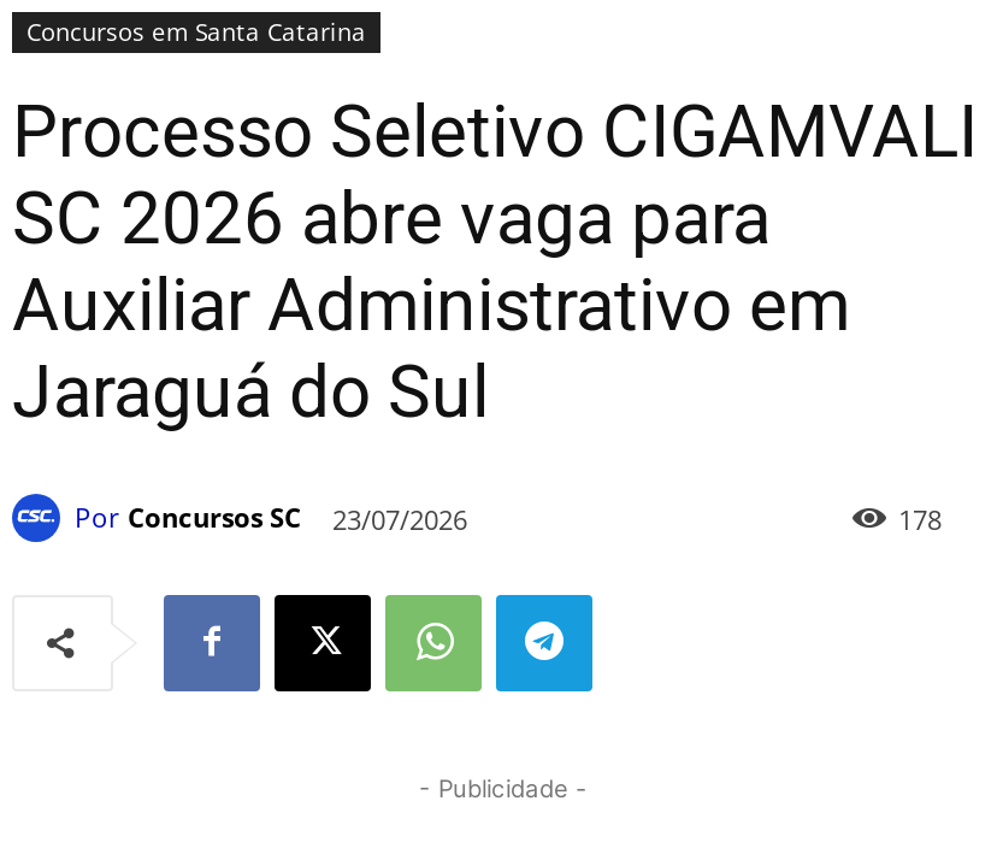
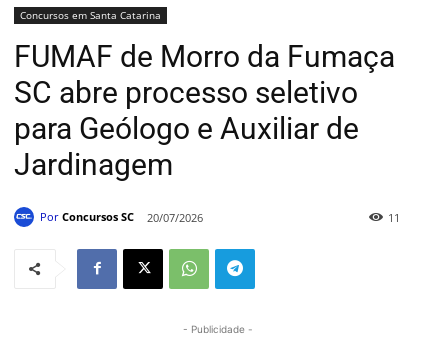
- Processo Seletivo CIGAMVALI
- SC 2026 abre vaga para
- Auxiliar Administrativo em
- Jaraguá do Sul
+ FUMAF de Morro da Fumaça
+ SC abre processo seletivo
+ para Geólogo e Auxiliar de
+ Jardinagem

- Por Concursos SC 23/07/2026
+ Por Concursos SC 20/07/2026

- 178
+ 11
